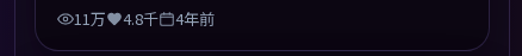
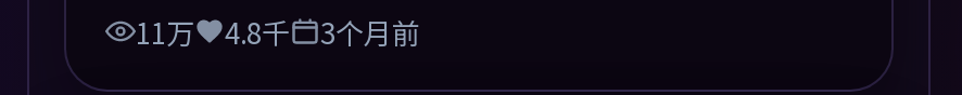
- 11万 4.8千 4年前
+ 11万 4.8千 3个月前
